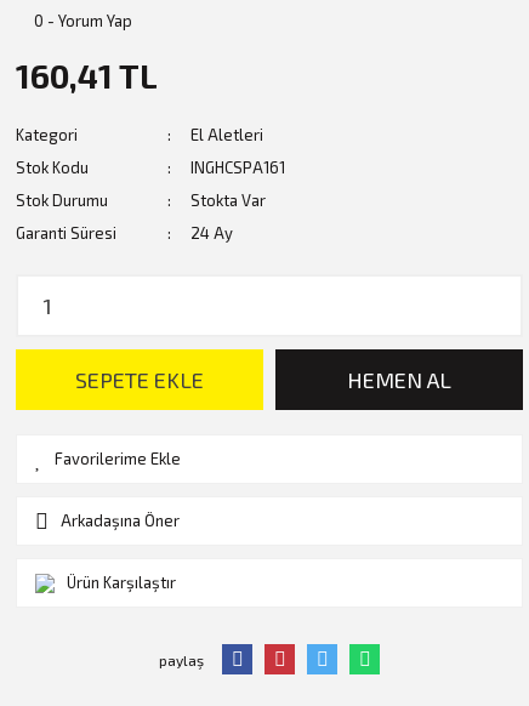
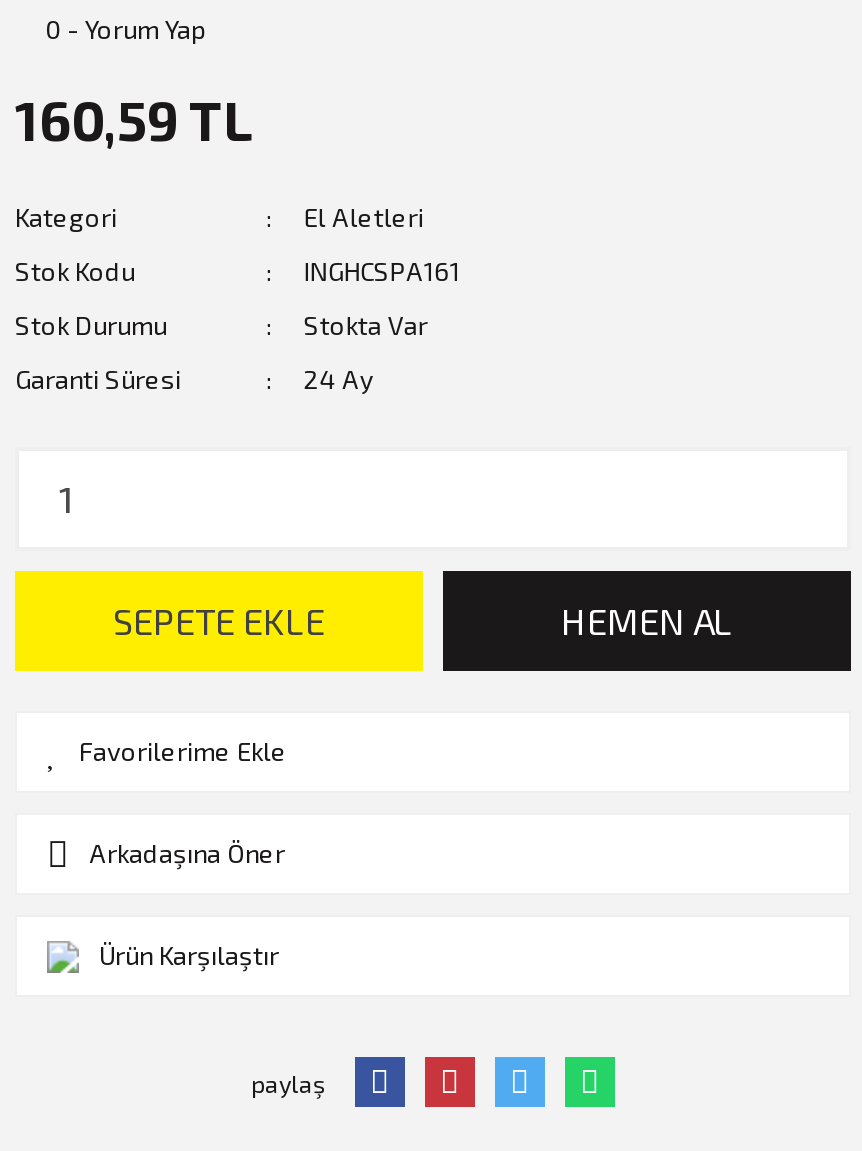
- 160,41 TL
+ 160,59 TL
